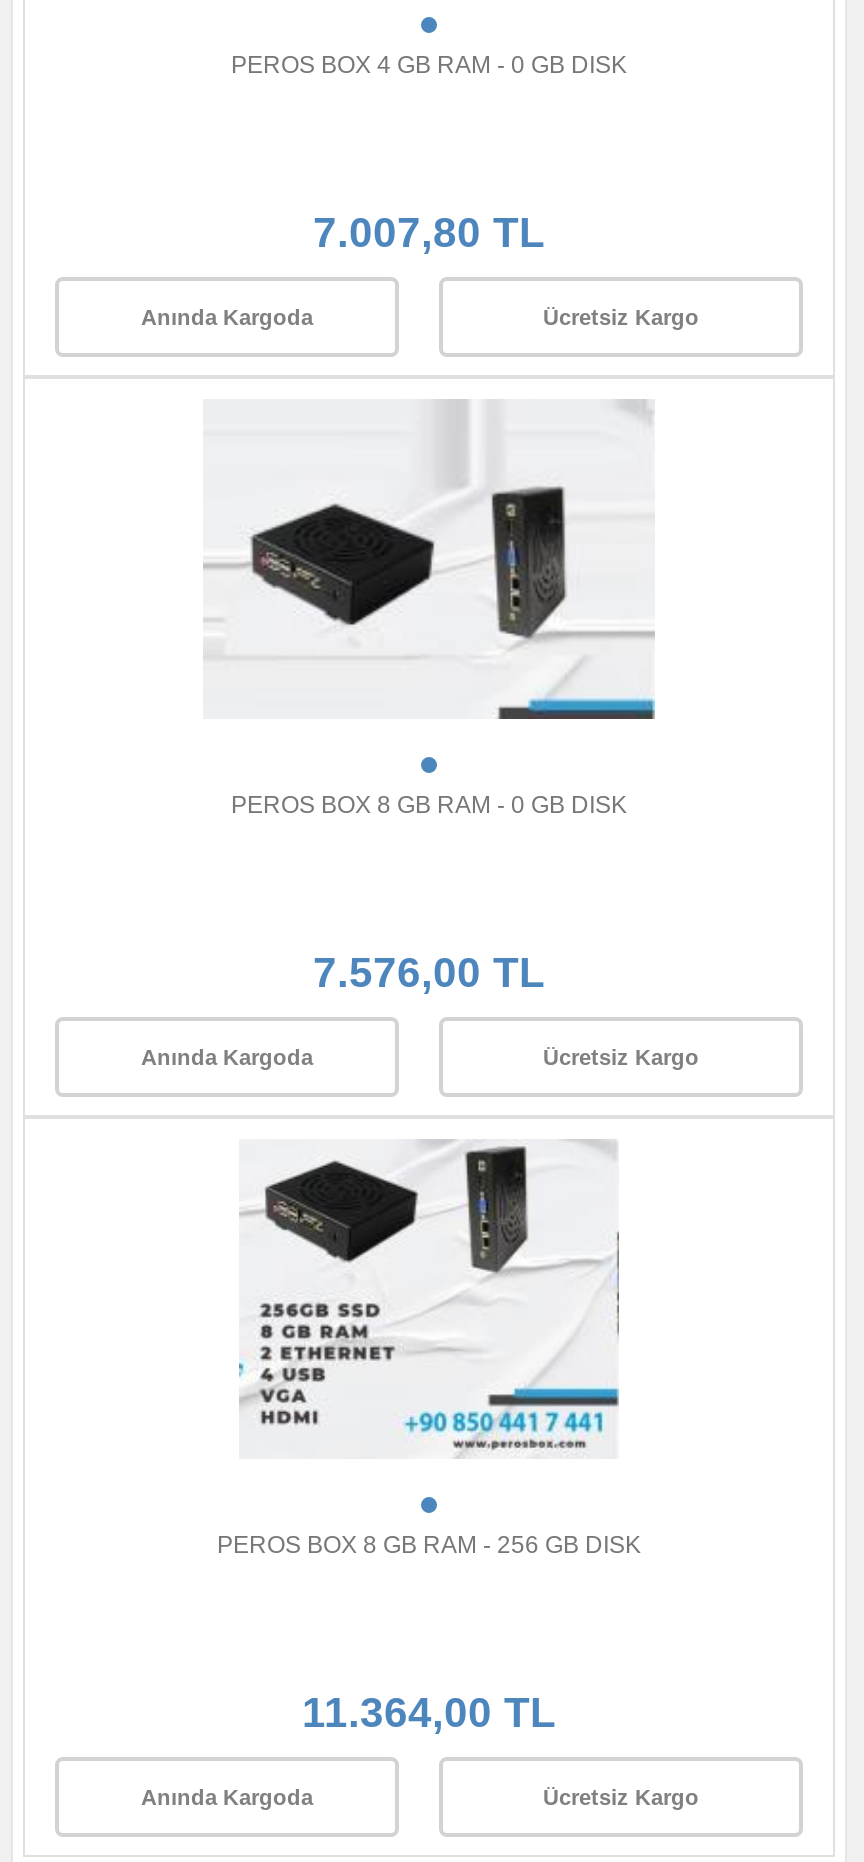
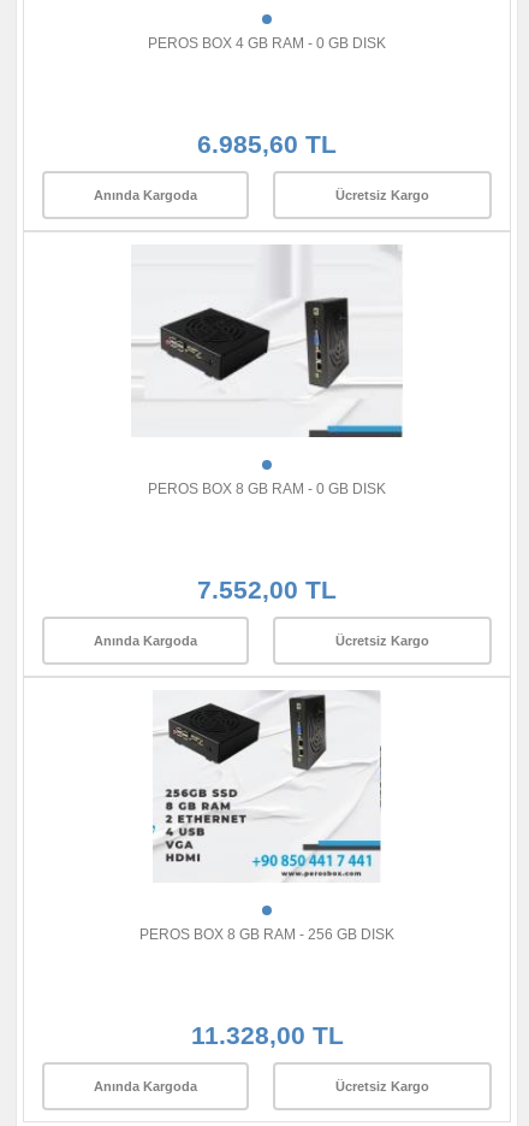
- 7.007,80 TL
+ 6.985,60 TL

- 7.576,00 TL
+ 7.552,00 TL

- 11.364,00 TL
+ 11.328,00 TL
